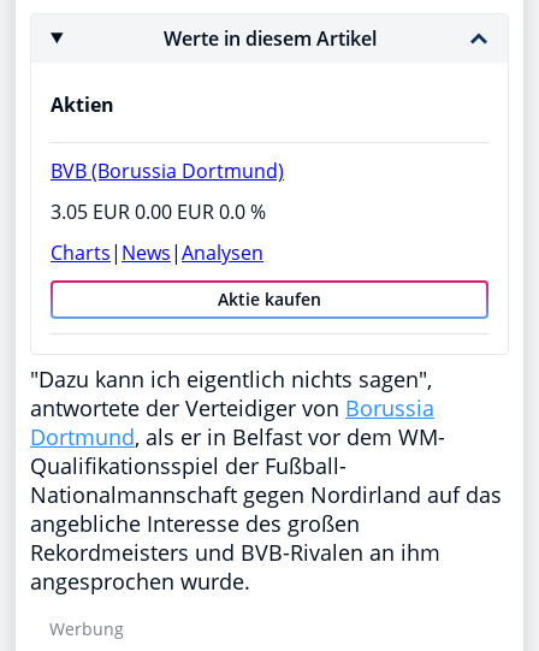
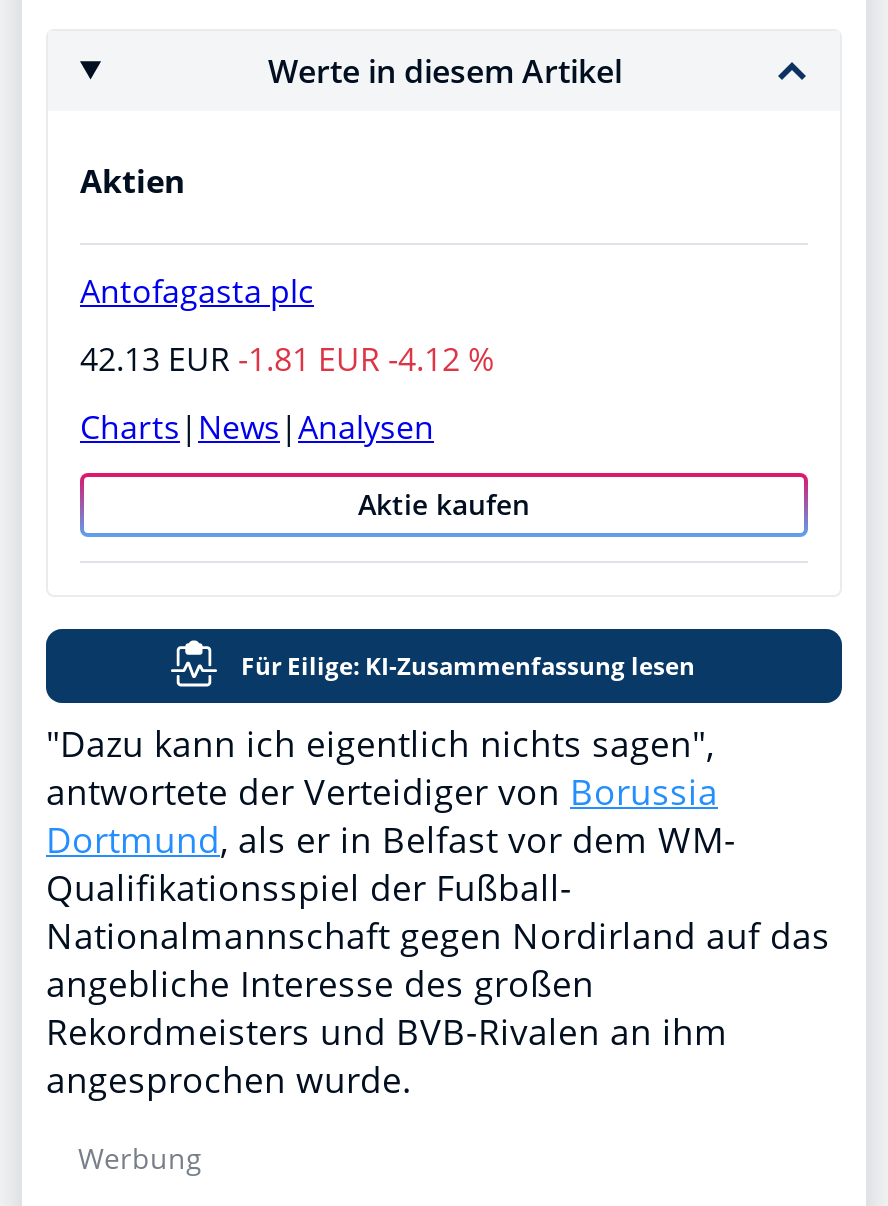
- BVB (Borussia Dortmund)
+ Antofagasta plc

- 3.05 EUR 0.00 EUR 0.0 %
+ 42.13 EUR -1.81 EUR -4.12 %

+ Für Eilige: KI-Zusammenfassung lesen
